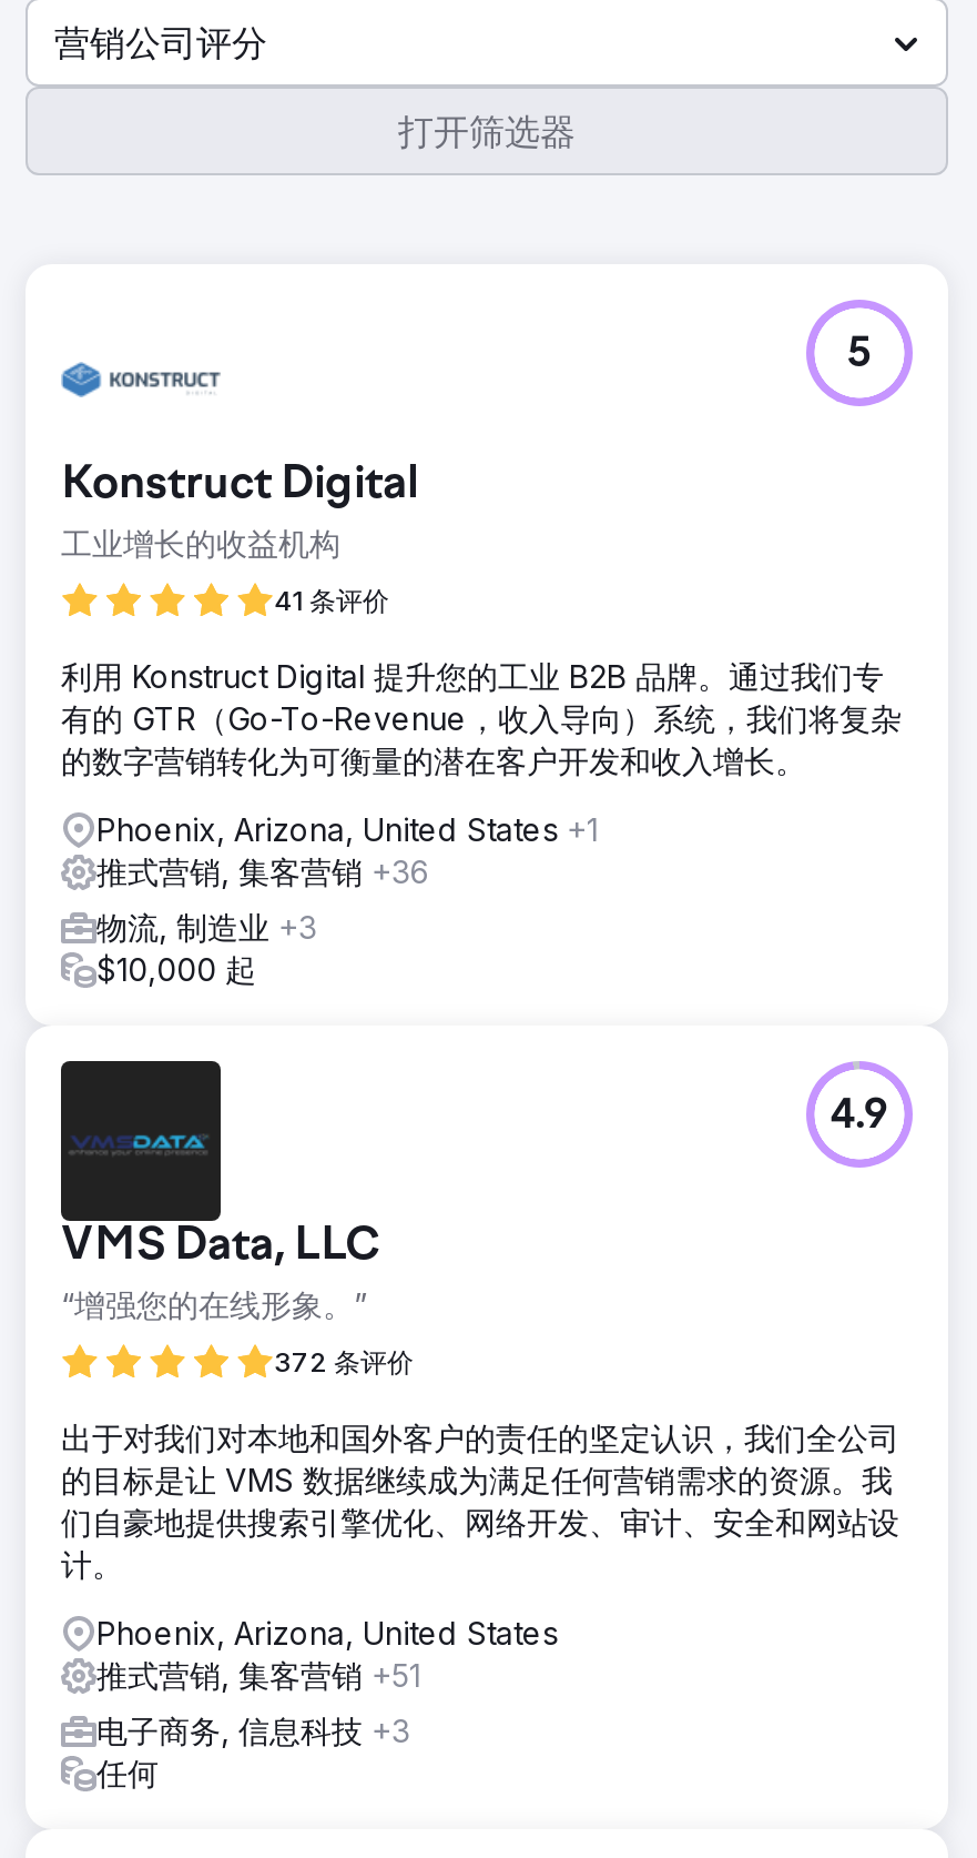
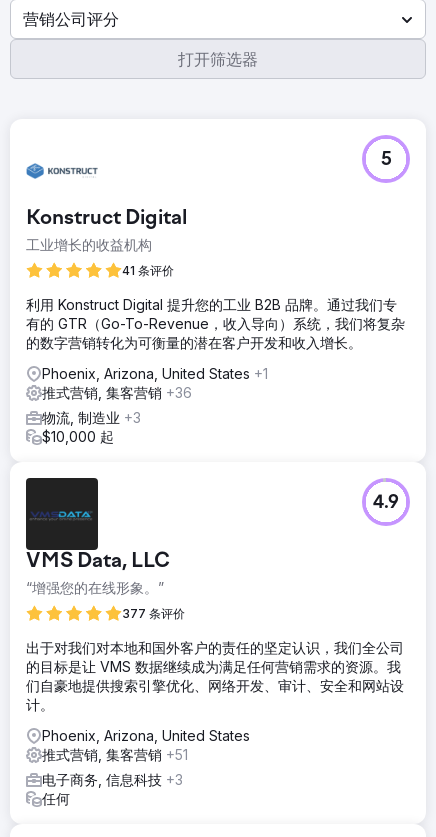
- 372 条评价
+ 377 条评价
